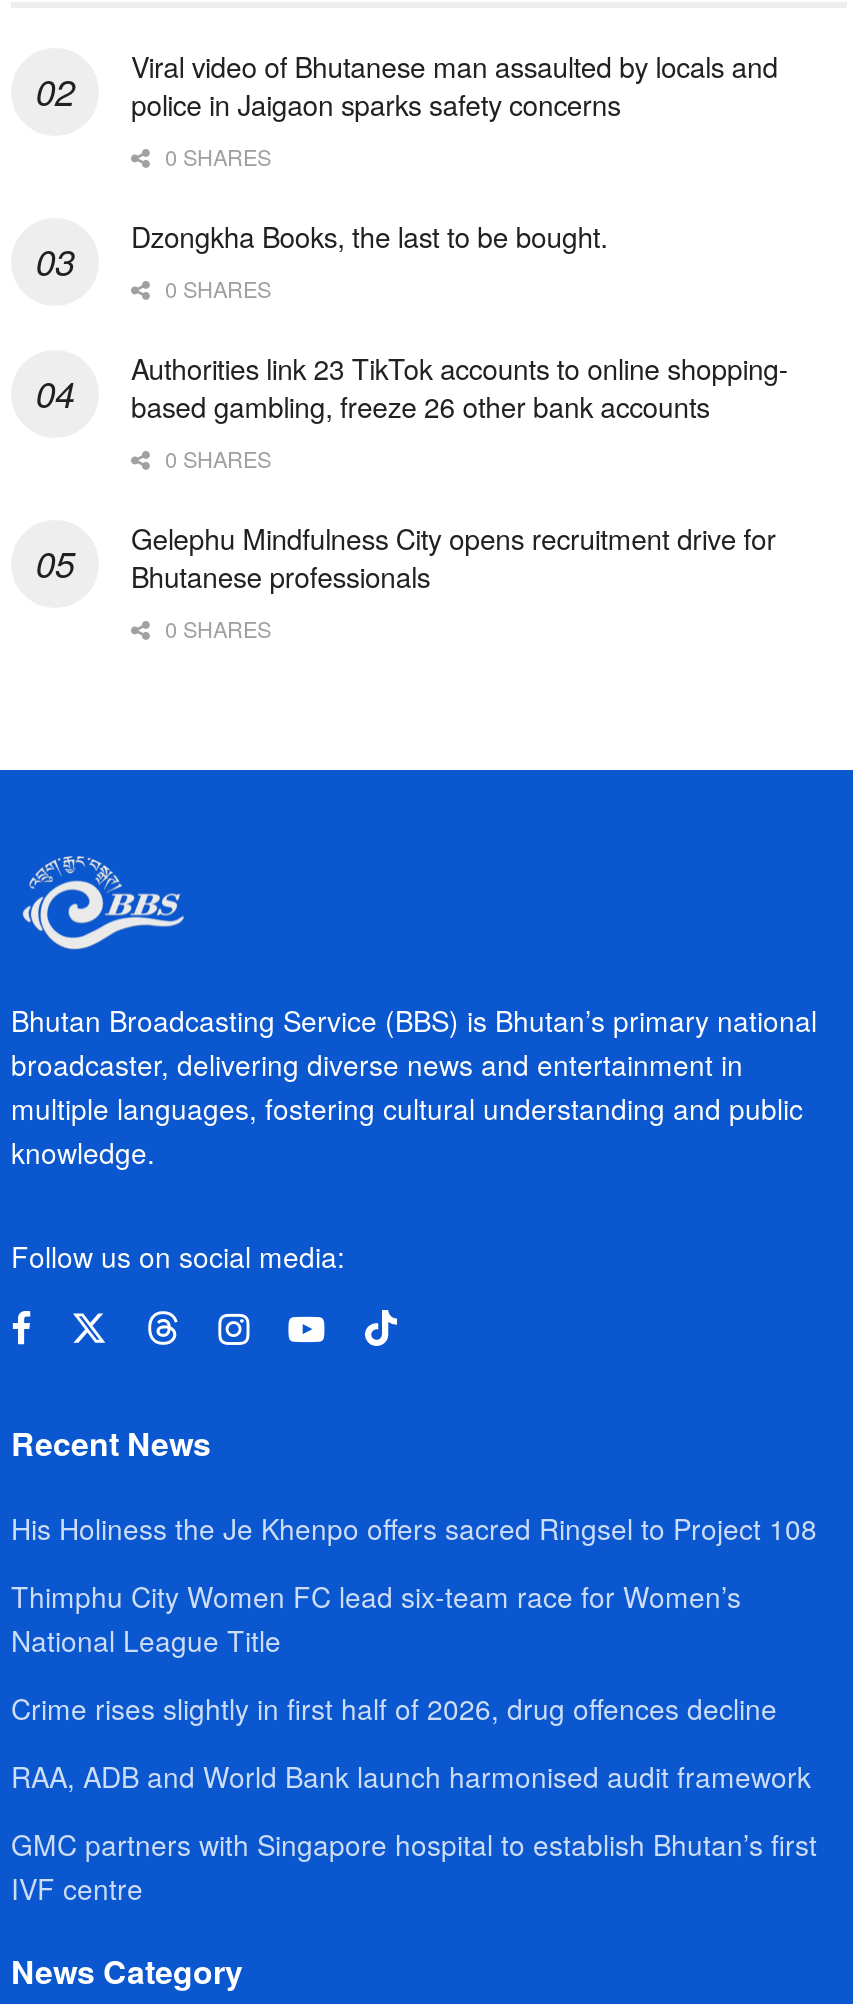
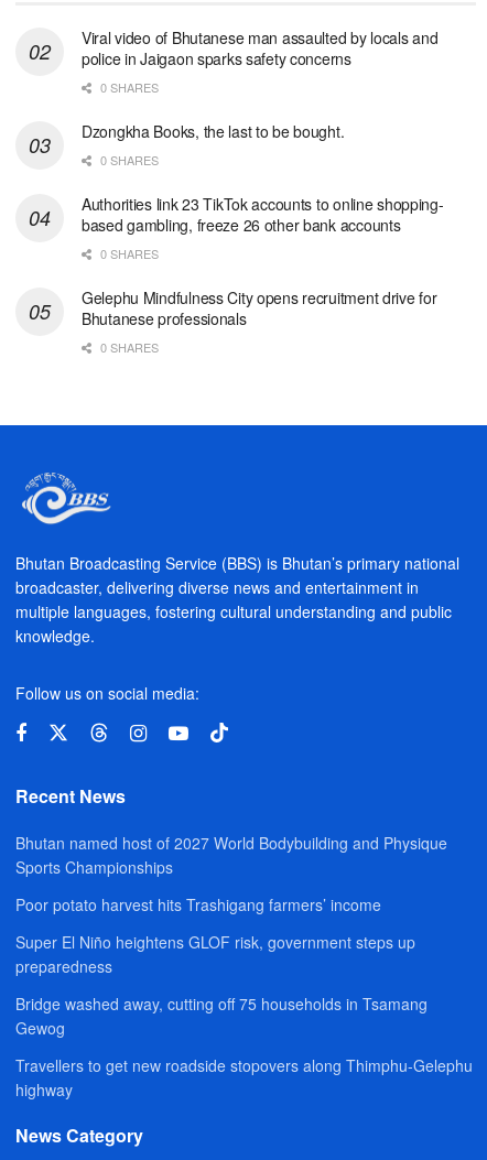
- His Holiness the Je Khenpo offers sacred Ringsel to Project 108
+ Bhutan named host of 2027 World Bodybuilding and Physique
+ Sports Championships

- Thimphu City Women FC lead six-team race for Women’s
- National League Title
+ Poor potato harvest hits Trashigang farmers’ income

- Crime rises slightly in first half of 2026, drug offences decline
+ Super El Niño heightens GLOF risk, government steps up
+ preparedness

- RAA, ADB and World Bank launch harmonised audit framework
+ Bridge washed away, cutting off 75 households in Tsamang
+ Gewog

- GMC partners with Singapore hospital to establish Bhutan’s first
- IVF centre
+ Travellers to get new roadside stopovers along Thimphu-Gelephu
+ highway
